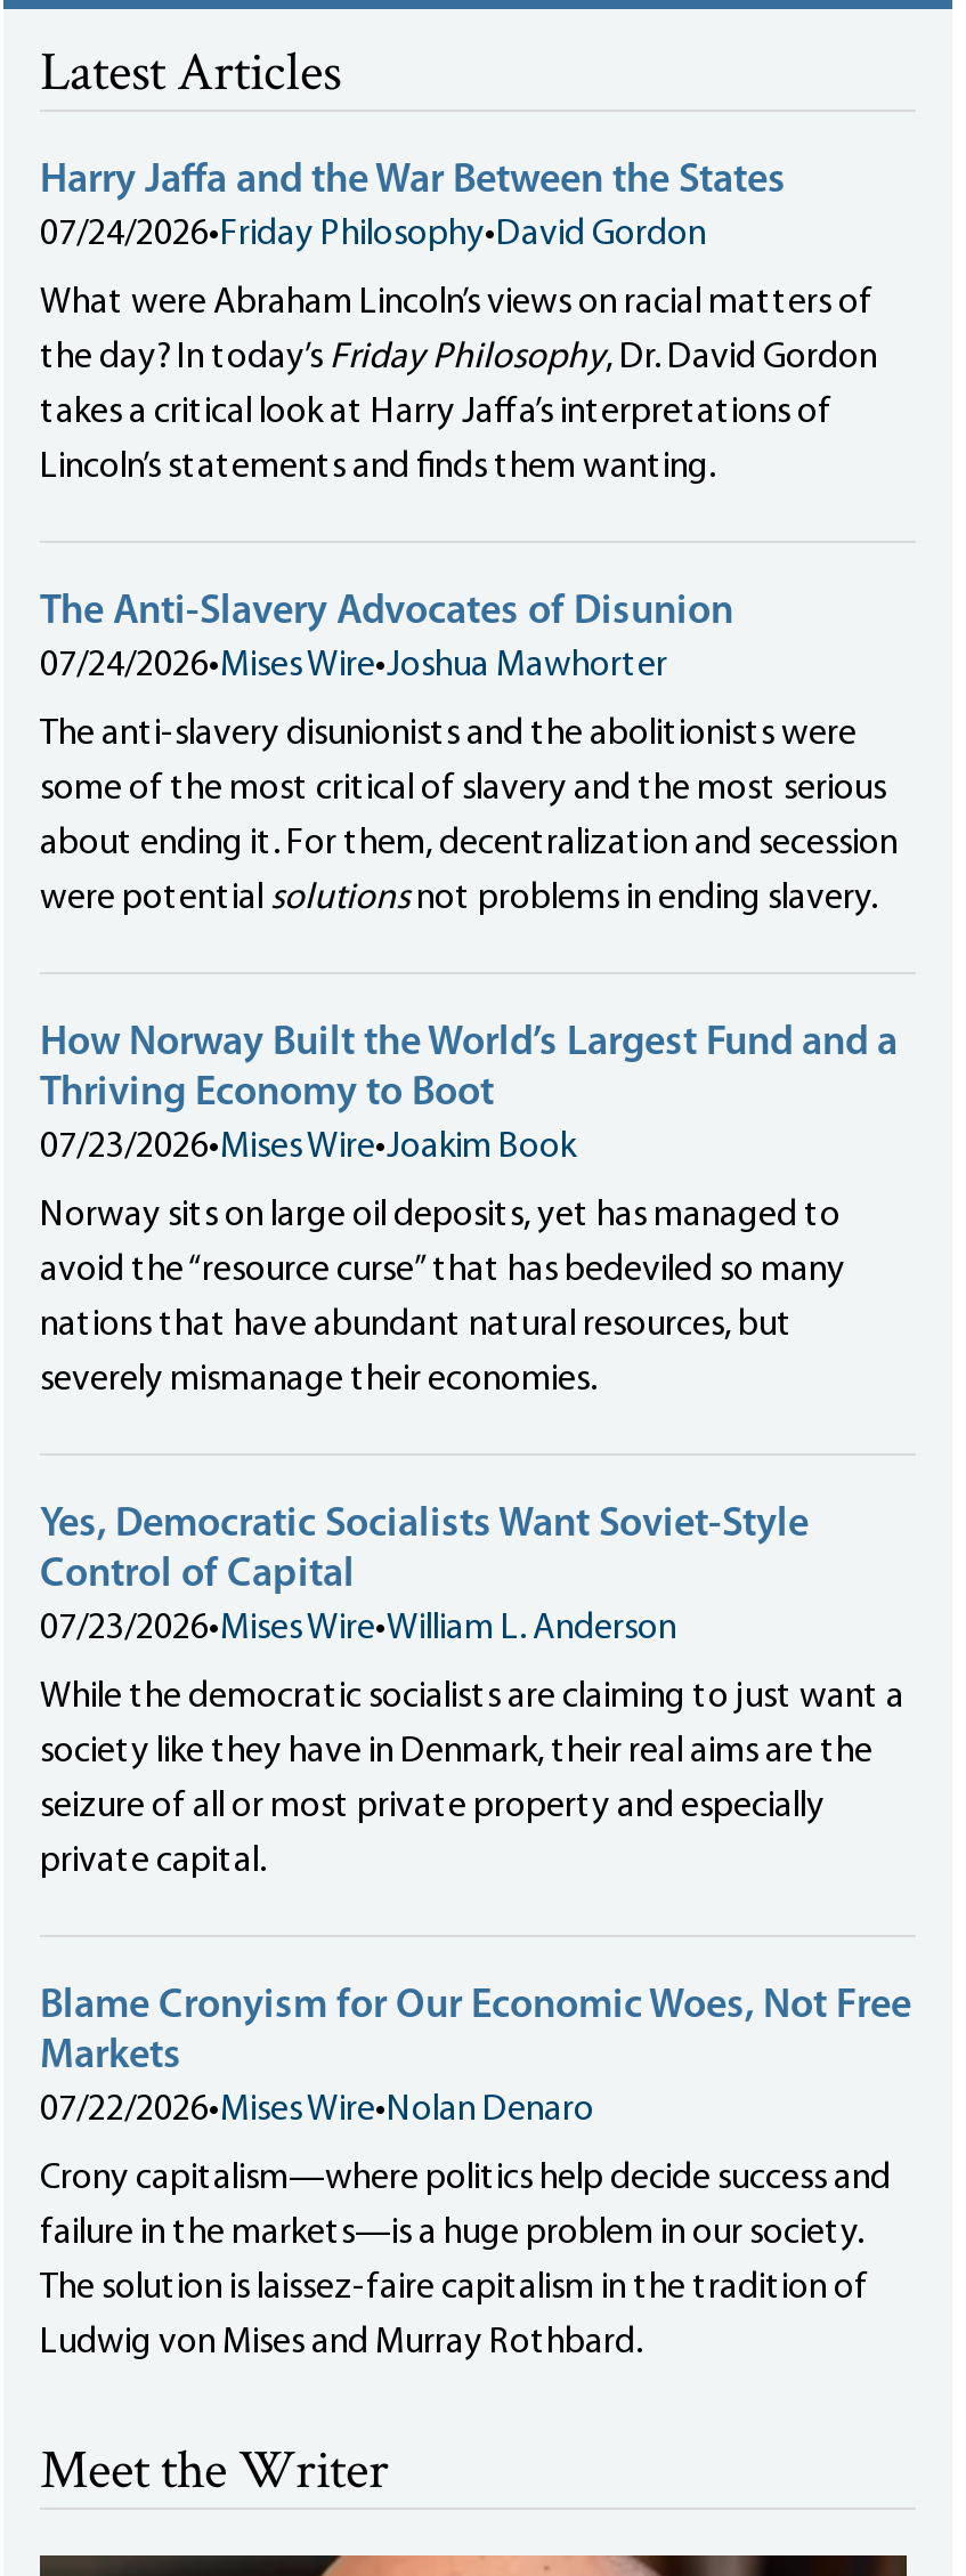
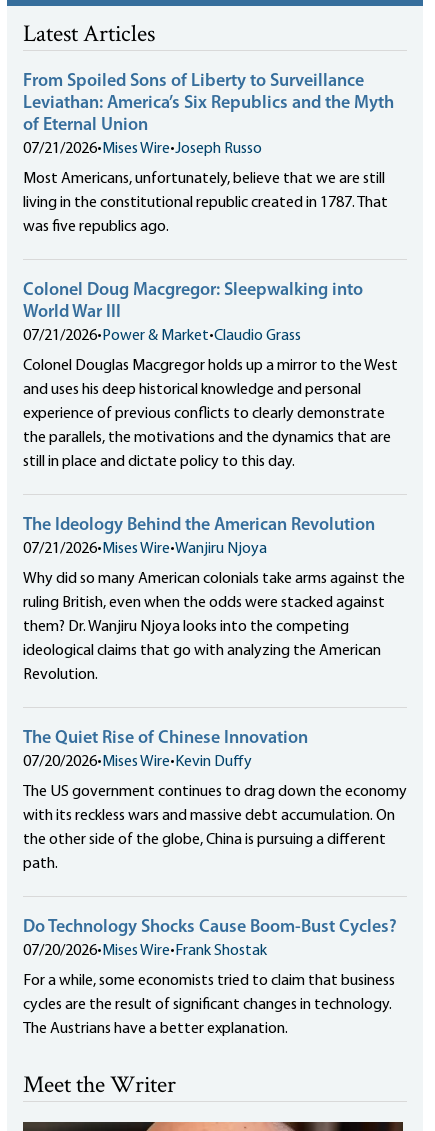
- Harry Jaffa and the War Between the States
- 07/24/2026•Friday Philosophy•David Gordon
+ From Spoiled Sons of Liberty to Surveillance
+ Leviathan: America’s Six Republics and the Myth
+ of Eternal Union
+ 07/21/2026• Mises Wire•Joseph Russo

- What were Abraham Lincoln’s views on racial matters of
+ Most Americans, unfortunately, believe that we are still

- the day? In today’s Friday Philosophy, Dr. David Gordon
+ living in the constitutional republic created in 1787. That

- takes a critical look at Harry Jaffa’s interpretations of
+ was five republics ago.

- Lincoln’s statements and finds them wanting.
+ Colonel Doug Macgregor: Sleepwalking into
+ World War III
+ 07/21/2026• Power & Market•Claudio Grass

- The Anti-Slavery Advocates of Disunion
- 07/24/2026•Mises Wire•Joshua Mawhorter
+ Colonel Douglas Macgregor holds up a mirror to the West

- The anti-slavery disunionists and the abolitionists were
+ and uses his deep historical knowledge and personal

- some of the most critical of slavery and the most serious
+ experience of previous conflicts to clearly demonstrate

- about ending it. For them, decentralization and secession
+ the parallels, the motivations and the dynamics that are

- were potential solutions not problems in ending slavery.
+ still in place and dictate policy to this day.

- How Norway Built the World’s Largest Fund and a
- Thriving Economy to Boot
- 07/23/2026•Mises Wire•Joakim Book
+ The Ideology Behind the American Revolution
+ 07/21/2026• Mises Wire•Wanjiru Njoya

- Norway sits on large oil deposits, yet has managed to
+ Why did so many American colonials take arms against the

- avoid the “resource curse” that has bedeviled so many
+ ruling British, even when the odds were stacked against

- nations that have abundant natural resources, but
+ them? Dr. Wanjiru Njoya looks into the competing

- severely mismanage their economies.
+ ideological claims that go with analyzing the American

- Yes, Democratic Socialists Want Soviet-Style
- Control of Capital
- 07/23/2026•Mises Wire•William L. Anderson
+ Revolution.

- While the democratic socialists are claiming to just want a
+ The Quiet Rise of Chinese Innovation
+ 07/20/2026• Mises Wire• Kevin Duffy

- society like they have in Denmark, their real aims are the
+ The US government continues to drag down the economy

- seizure of all or most private property and especially
+ with its reckless wars and massive debt accumulation. On

- private capital.
+ the other side of the globe, China is pursuing a different

- Blame Cronyism for Our Economic Woes, Not Free
- Markets
- 07/22/2026•Mises Wire•Nolan Denaro
+ path.

- Crony capitalism—where politics help decide success and
+ Do Technology Shocks Cause Boom-Bust Cycles?
+ 07/20/2026• Mises Wire• Frank Shostak

- failure in the markets—is a huge problem in our society.
+ For a while, some economists tried to claim that business

- The solution is laissez-faire capitalism in the tradition of
+ cycles are the result of significant changes in technology.

- Ludwig von Mises and Murray Rothbard.
+ The Austrians have a better explanation.
